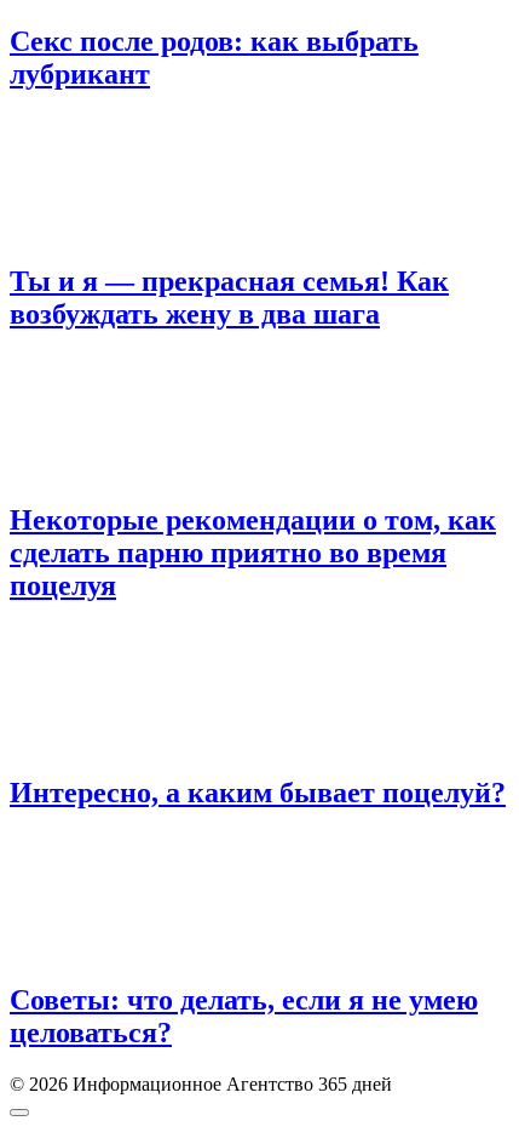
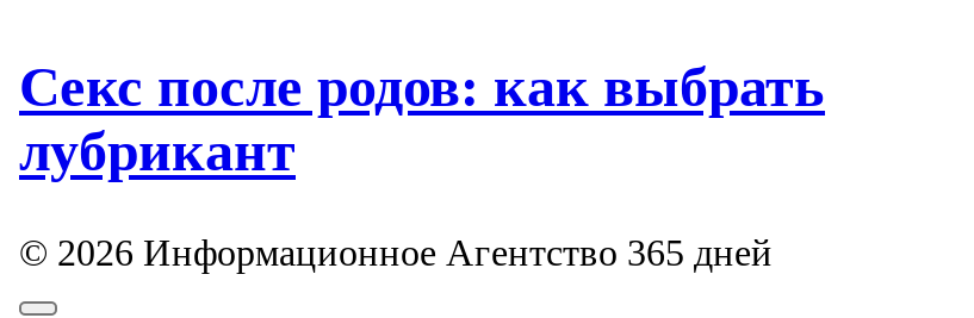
- Ты и я — прекрасная семья! Как
- возбуждать жену в два шага

- Некоторые рекомендации о том, как
- сделать парню приятно во время
- поцелуя

- Интересно, а каким бывает поцелуй?

- Советы: что делать, если я не умею
- целоваться?
